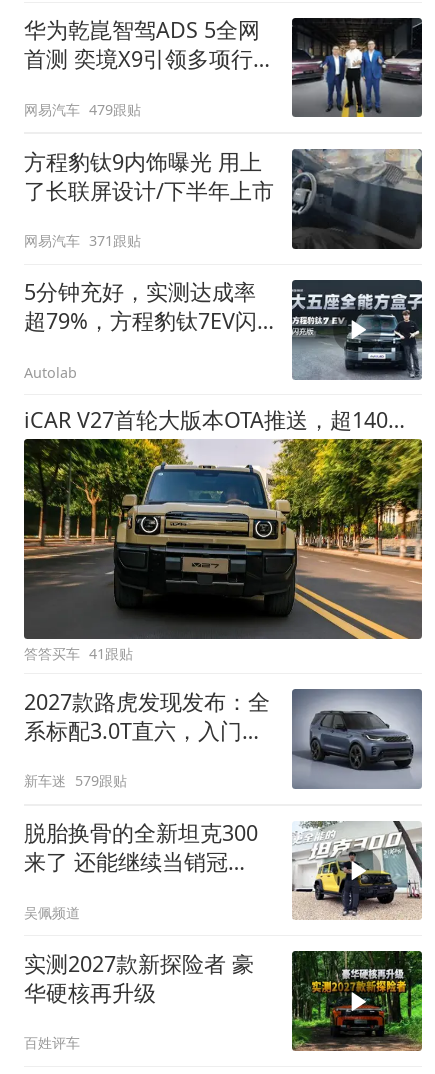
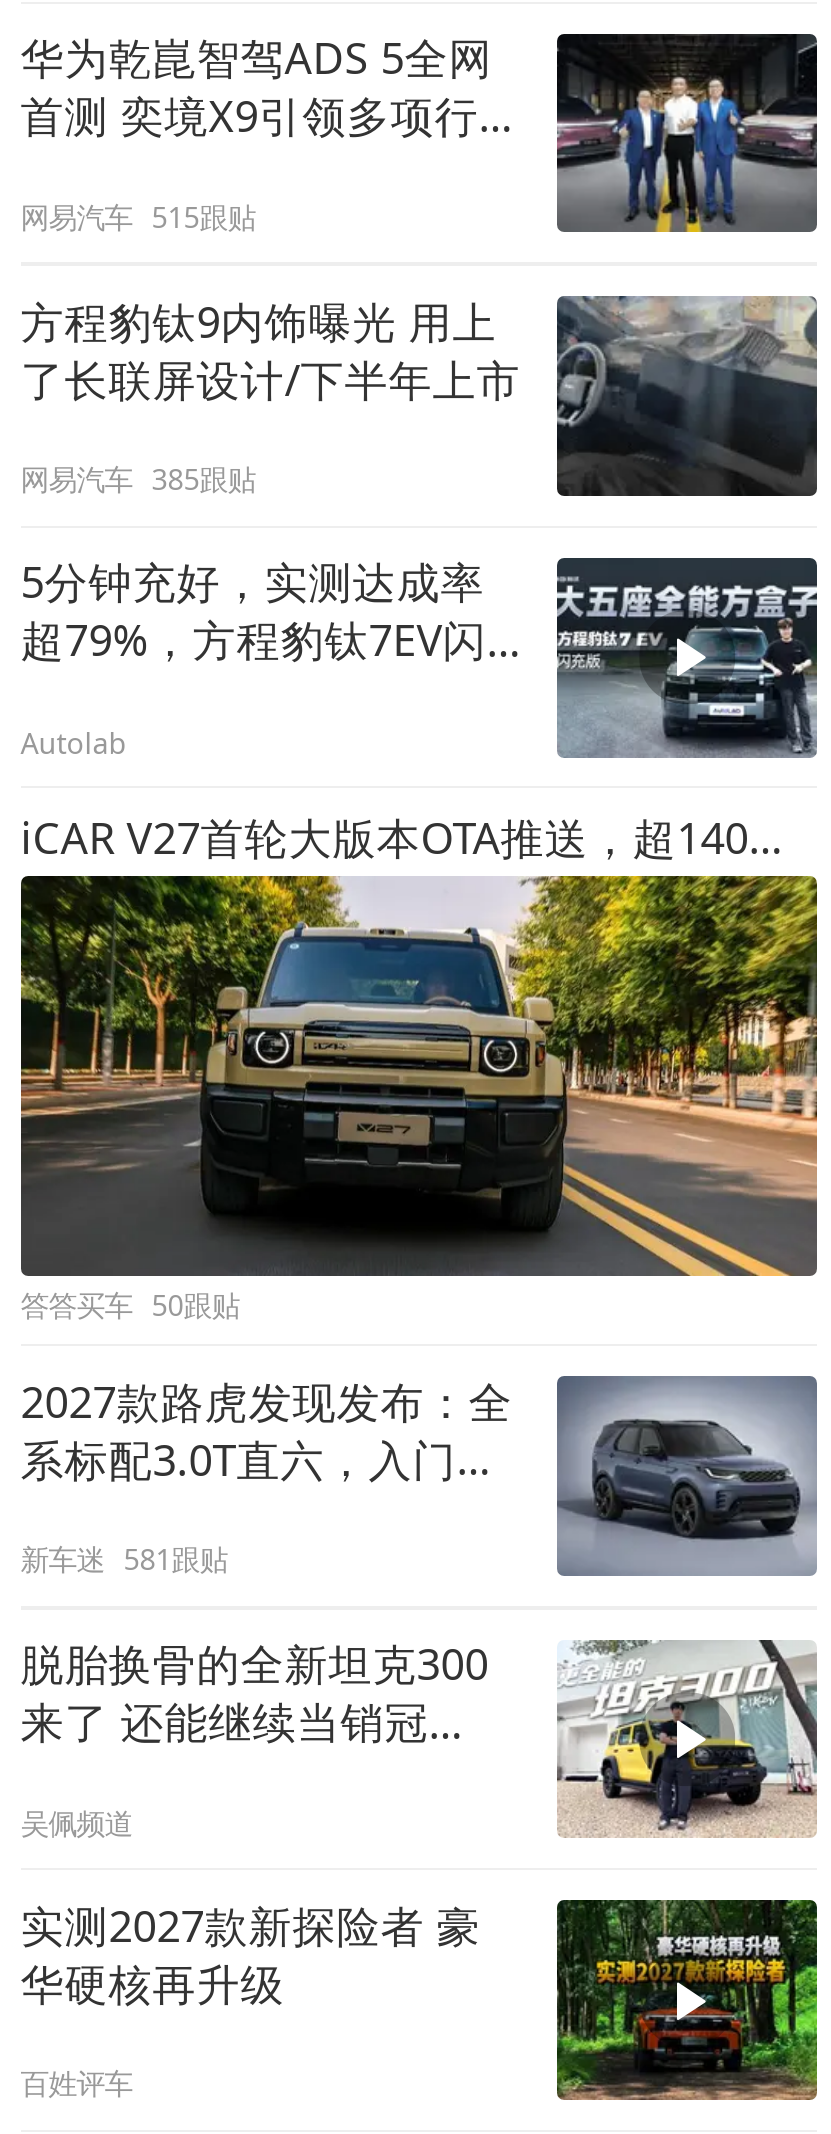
- 网易汽车 479跟贴
+ 网易汽车 515跟贴

- 网易汽车 371跟贴
+ 网易汽车 385跟贴

- 答答买车 41跟贴
+ 答答买车 50跟贴

- 新车迷 579跟贴
+ 新车迷 581跟贴
